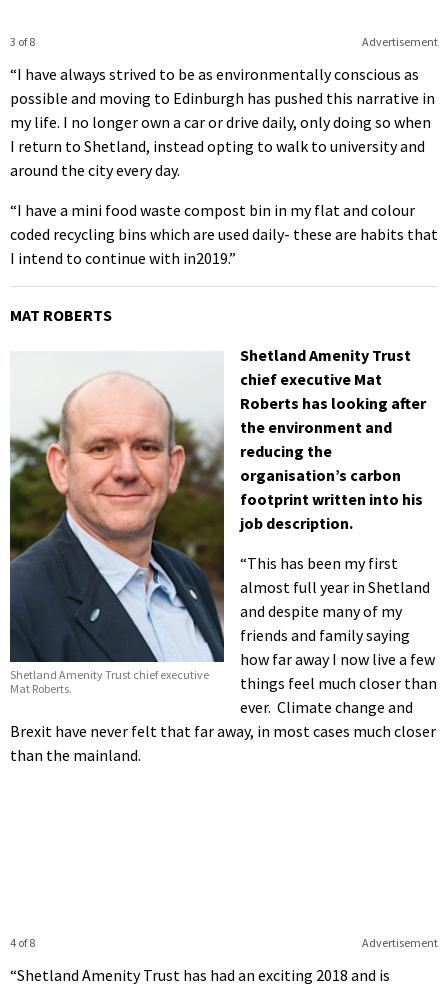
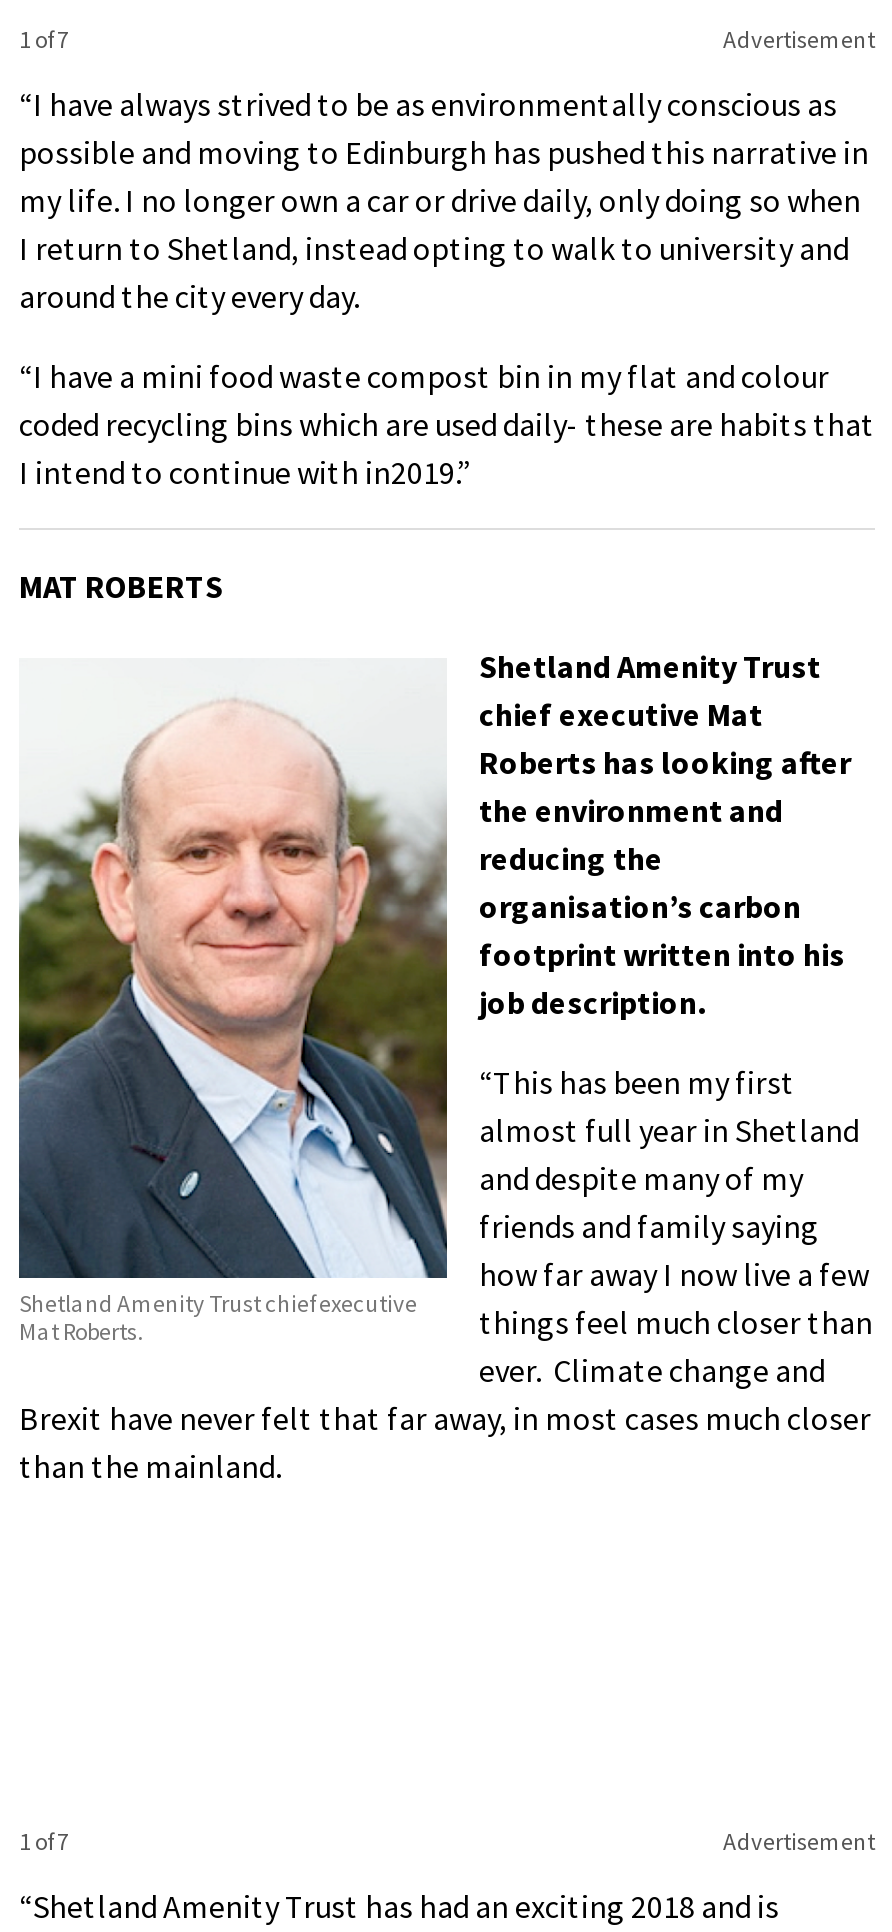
- 3 of 8
+ 1 of 7

- 4 of 8
+ 1 of 7
